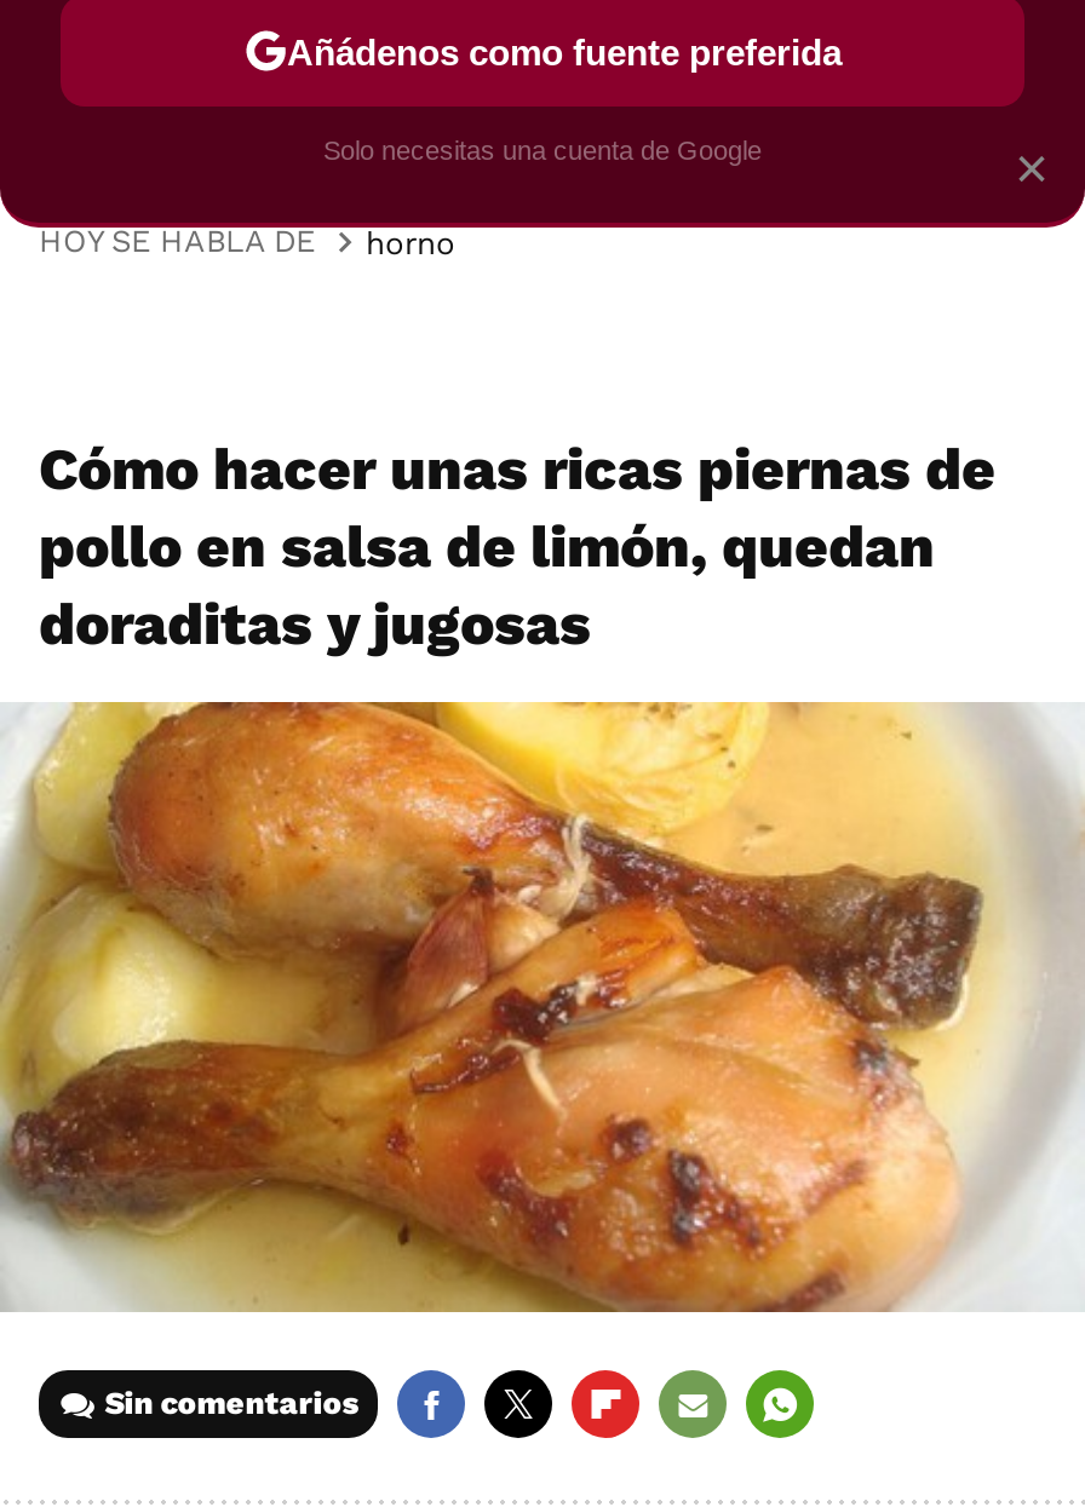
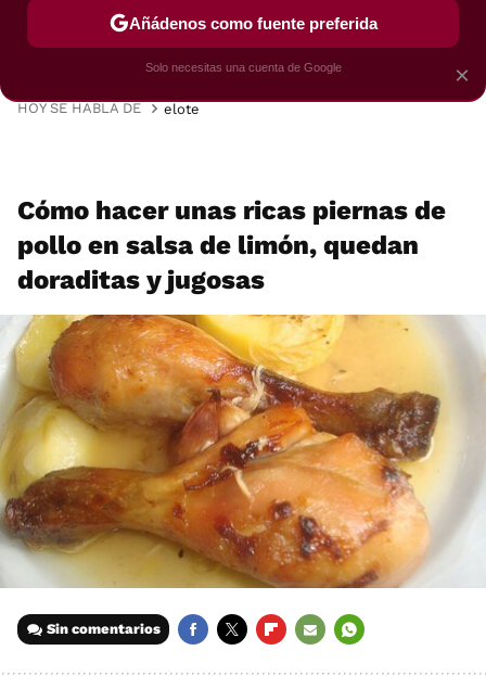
- horno
+ elote
